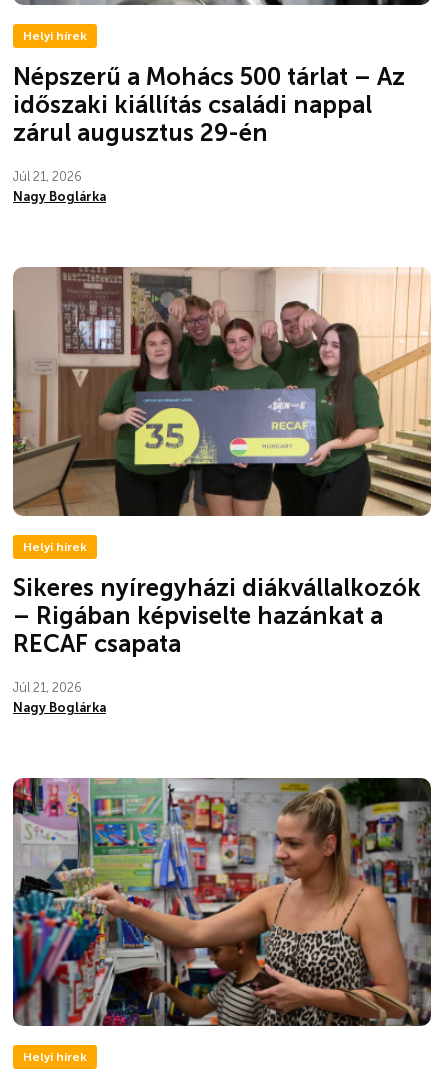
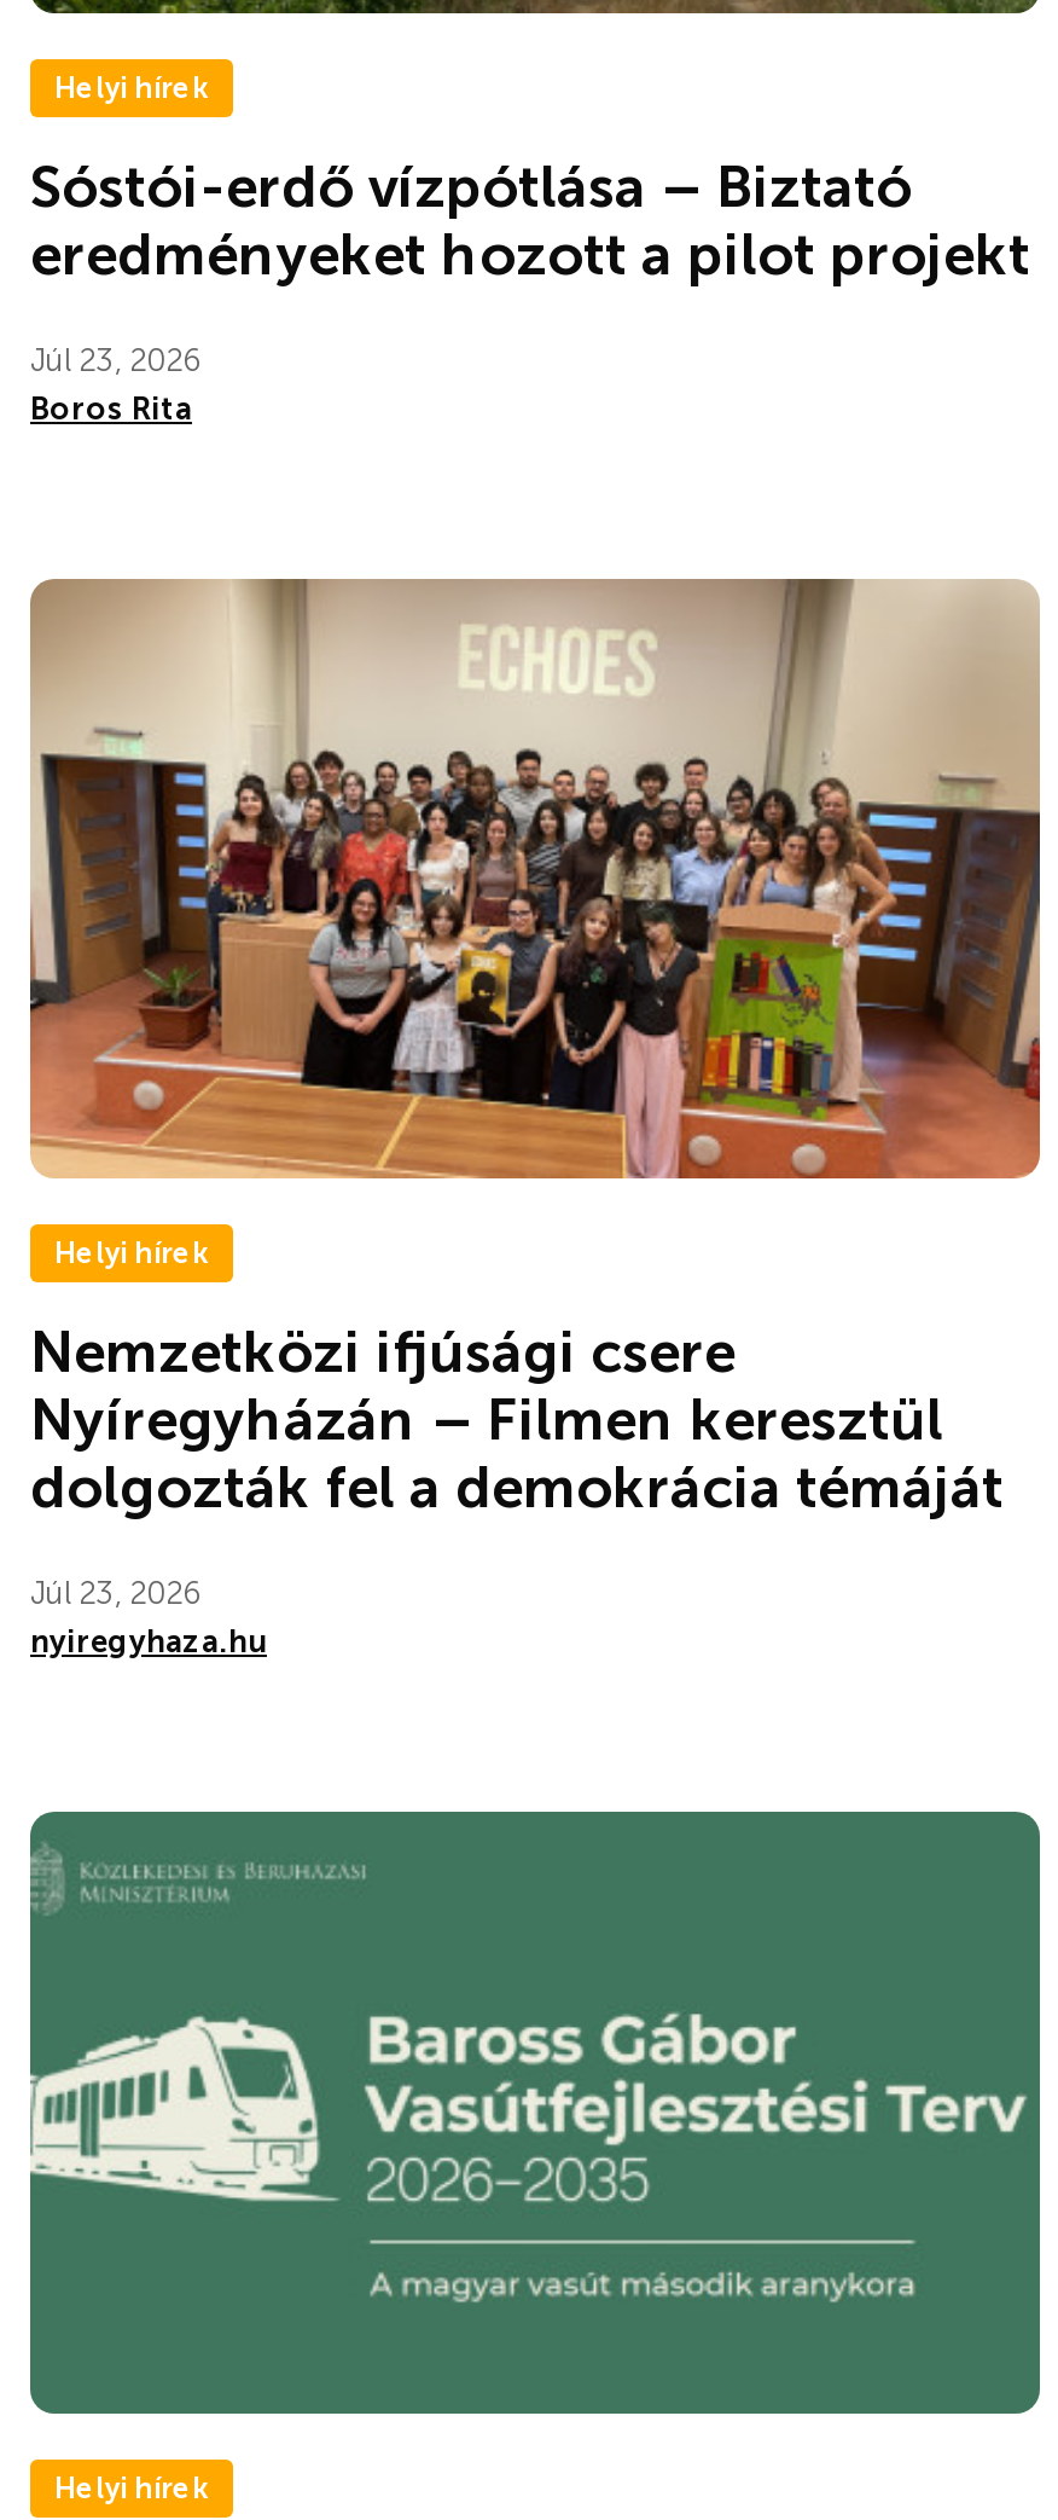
- Népszerű a Mohács 500 tárlat – Az
- időszaki kiállítás családi nappal
- zárul augusztus 29-én
+ Sóstói-erdő vízpótlása – Biztató
+ eredményeket hozott a pilot projekt

- Júl 21, 2026
- Nagy Boglárka
+ Júl 23, 2026
+ Boros Rita

- [image]
+ [image]

- Sikeres nyíregyházi diákvállalkozók
- – Rigában képviselte hazánkat a
- RECAF csapata
+ Nemzetközi ifjúsági csere
+ Nyíregyházán – Filmen keresztül
+ dolgozták fel a demokrácia témáját

- Júl 21, 2026
- Nagy Boglárka
+ Júl 23, 2026
+ nyiregyhaza.hu

- [image]
+ [image]
